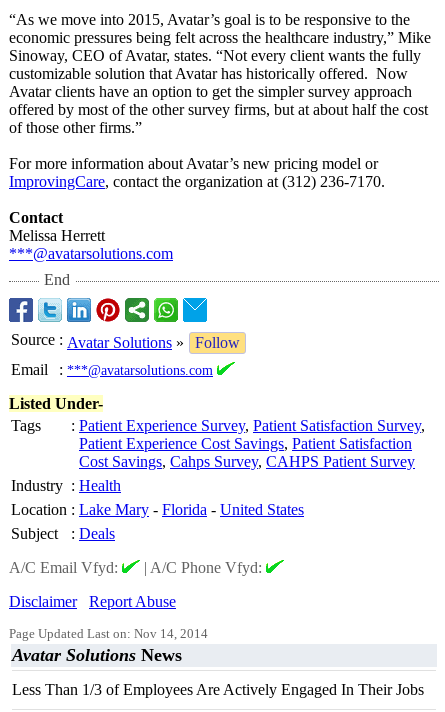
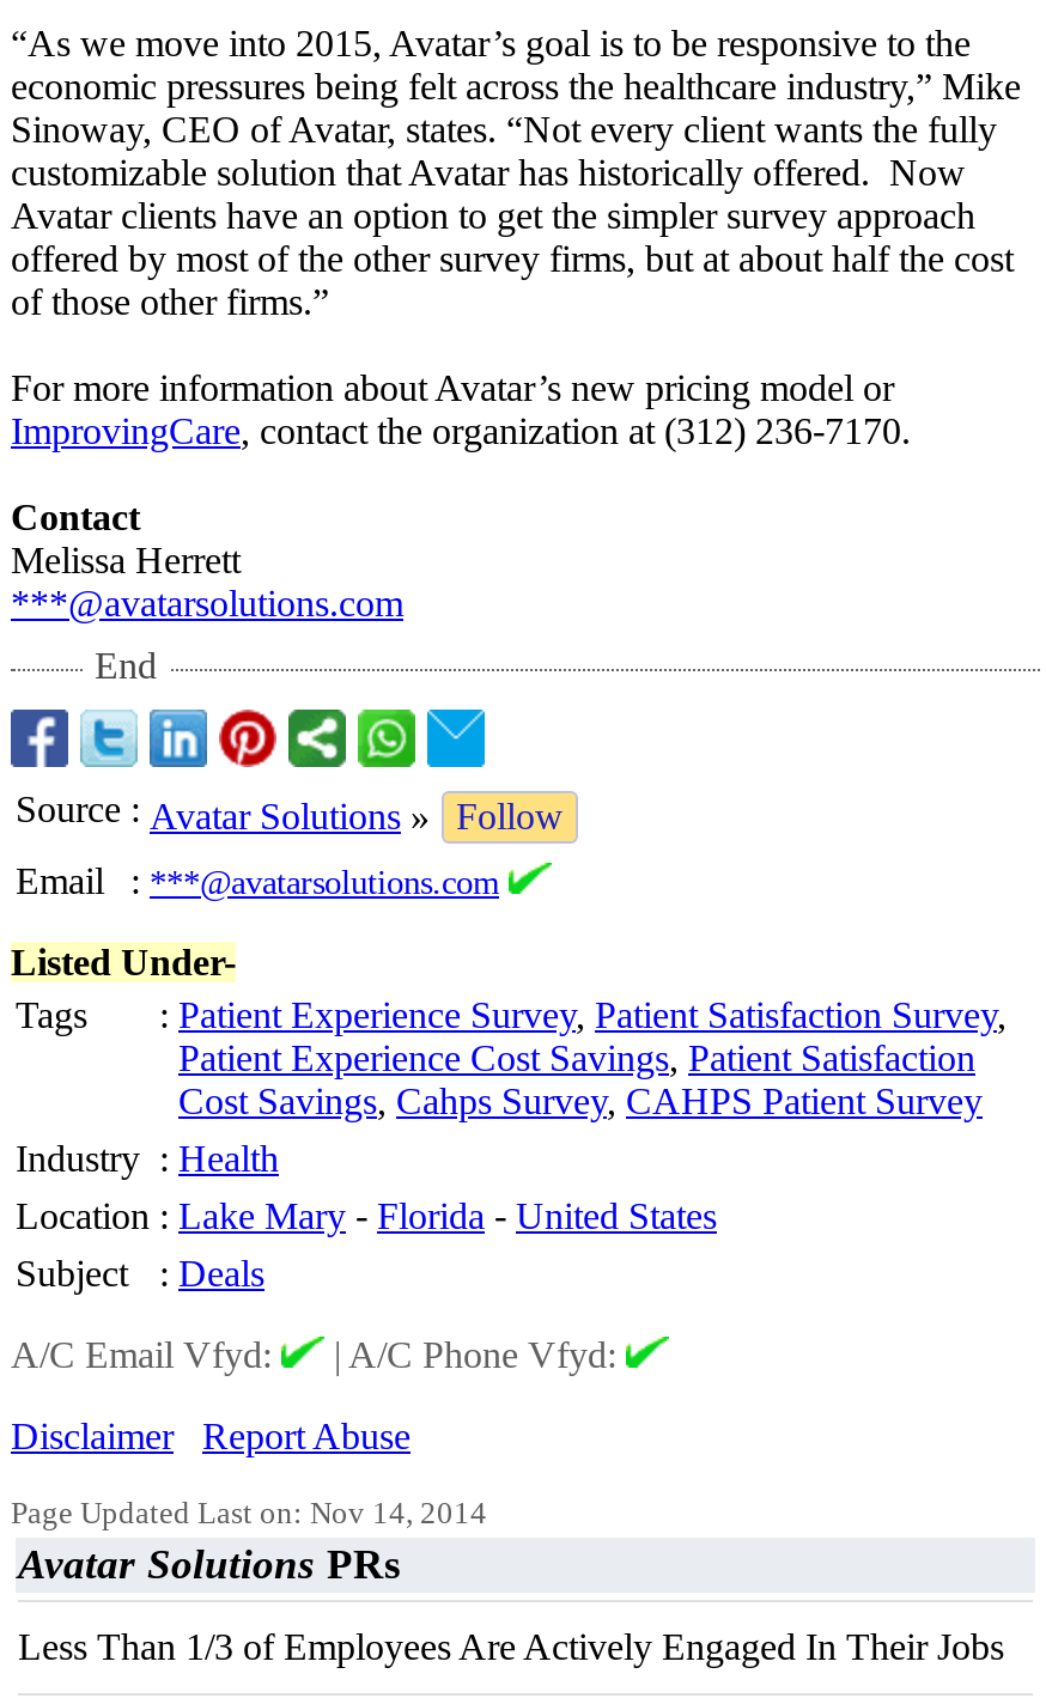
- Avatar Solutions News
+ Avatar Solutions PRs
